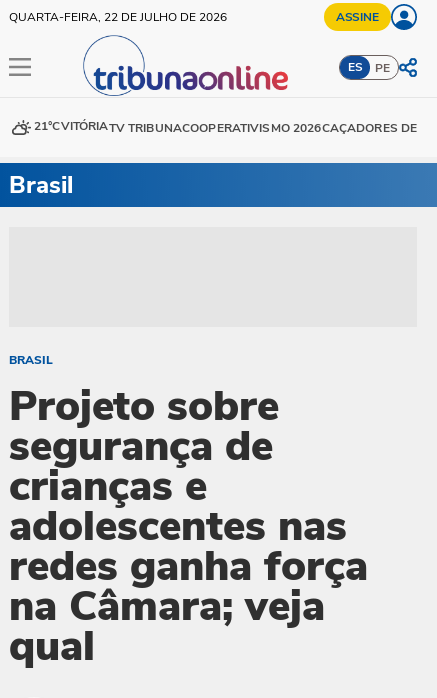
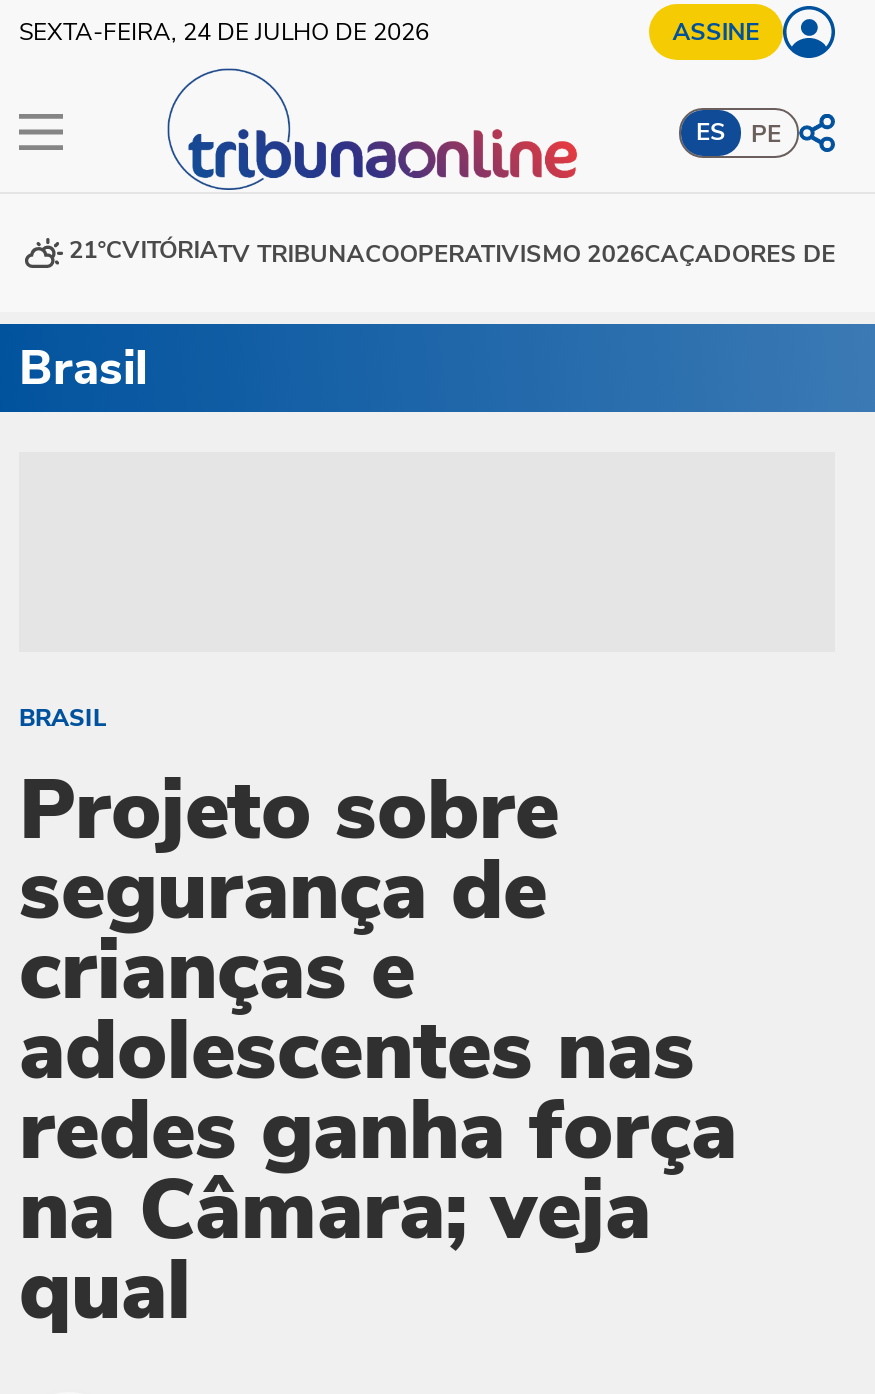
- QUARTA-FEIRA, 22 DE JULHO DE 2026
+ SEXTA-FEIRA, 24 DE JULHO DE 2026
